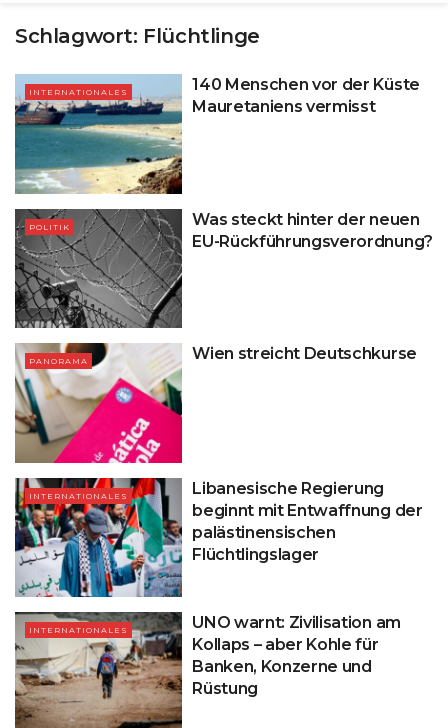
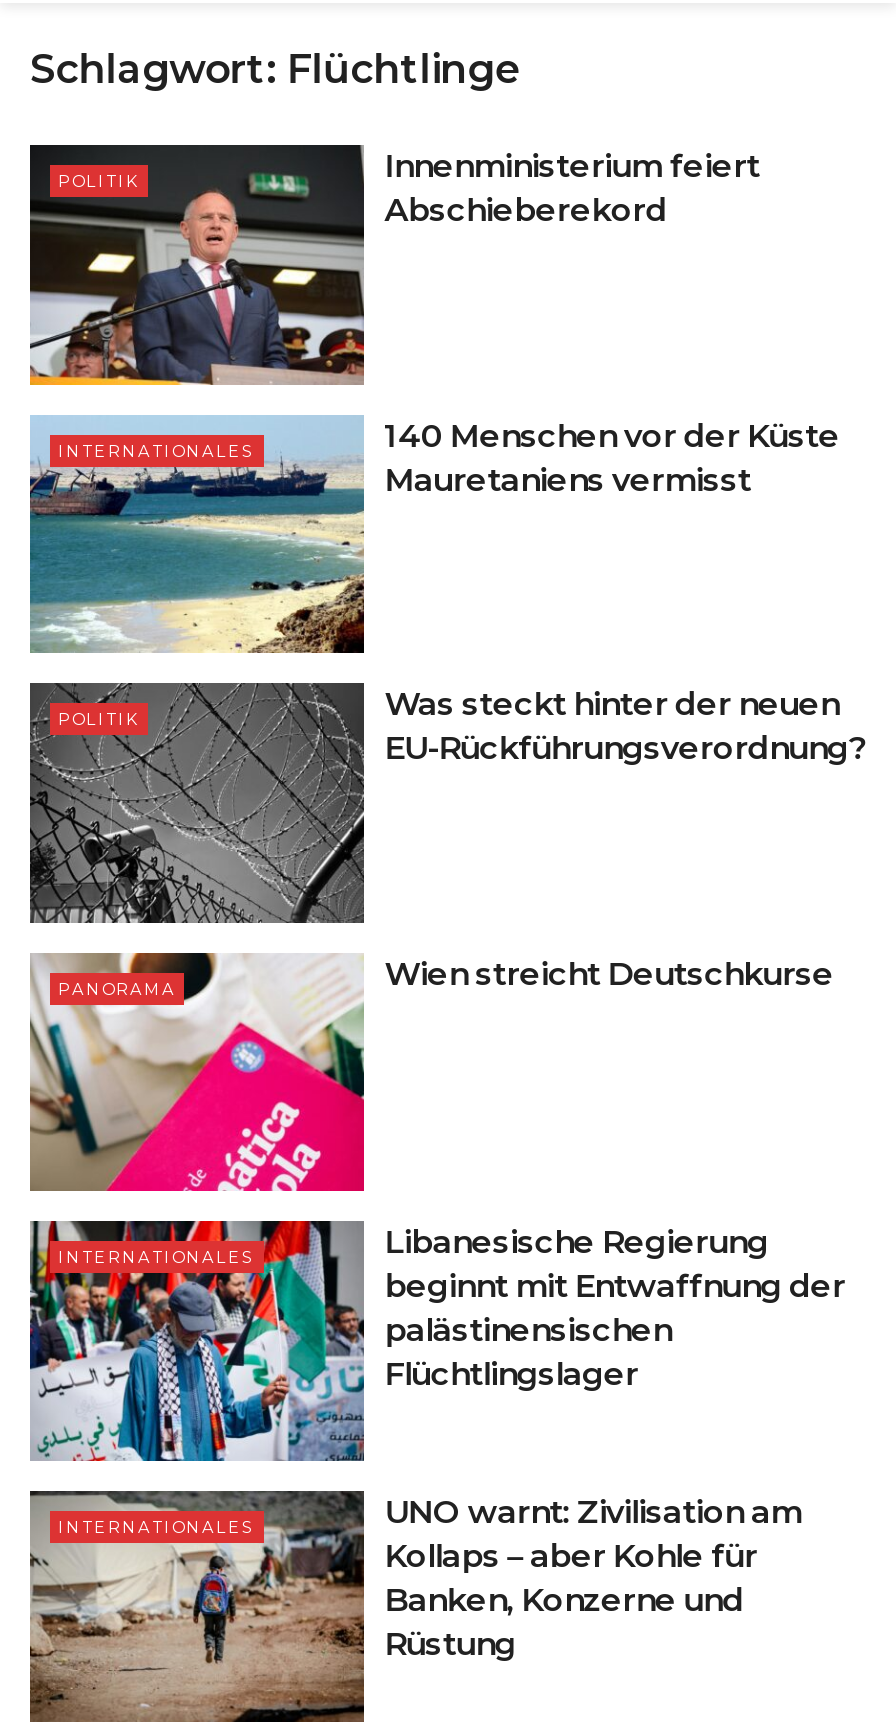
+ [image]
+ POLITIK
+ Innenministerium feiert
+ Abschieberekord
